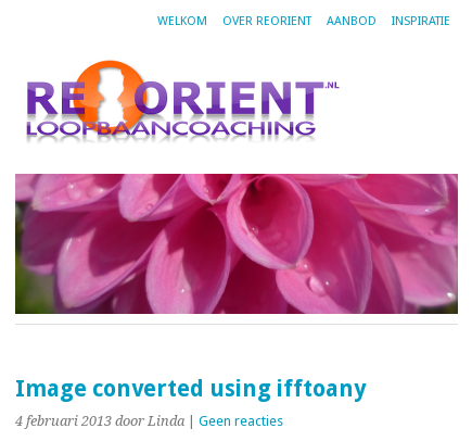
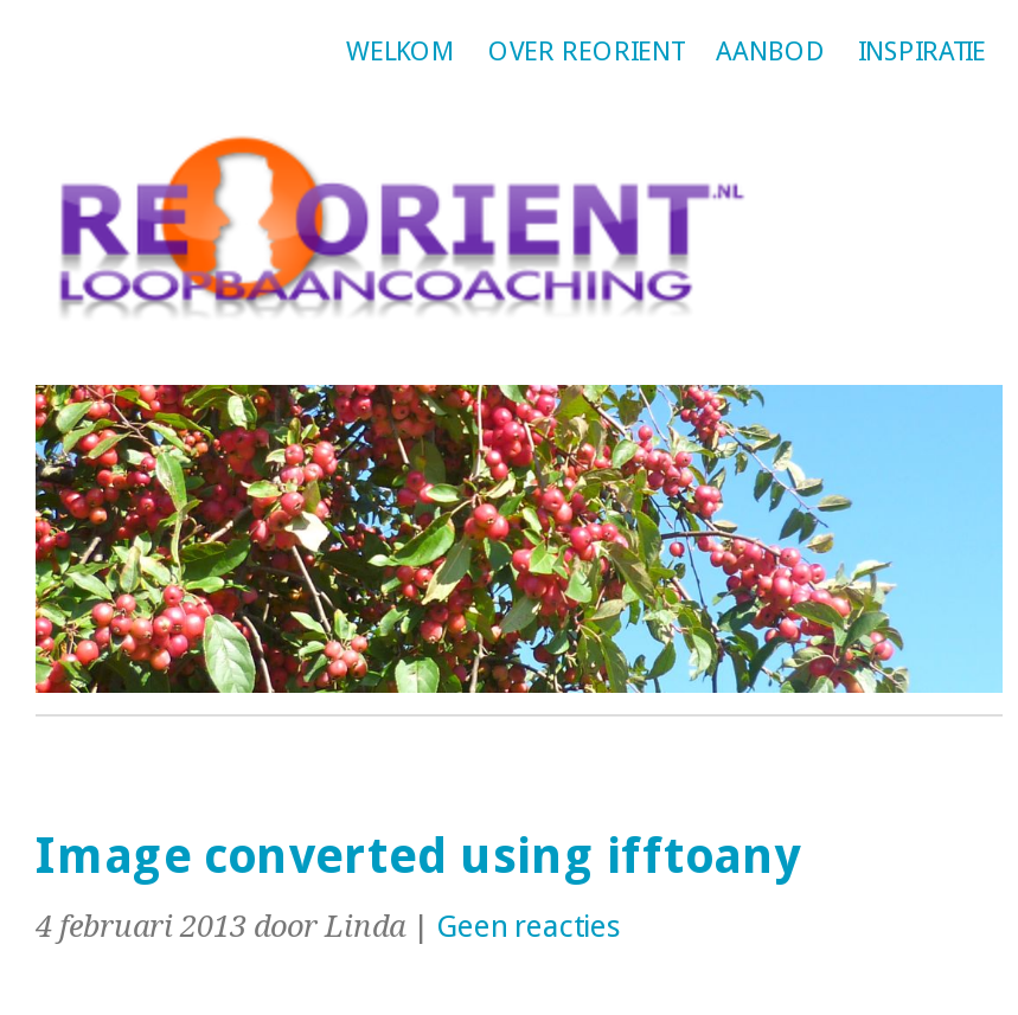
- [image]
+ [image]
